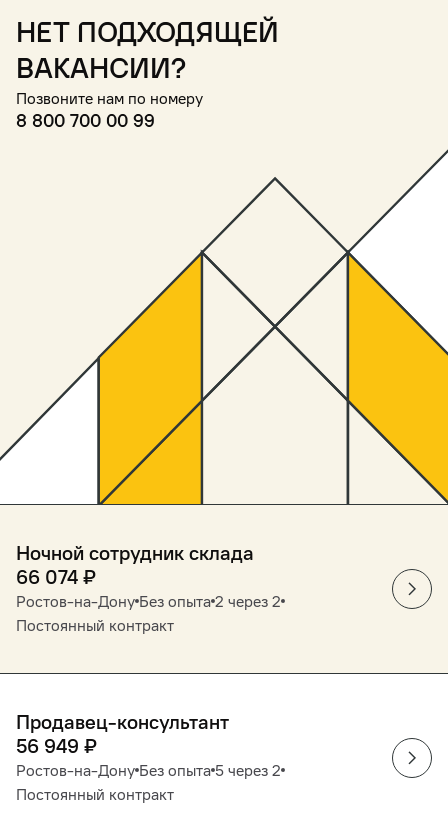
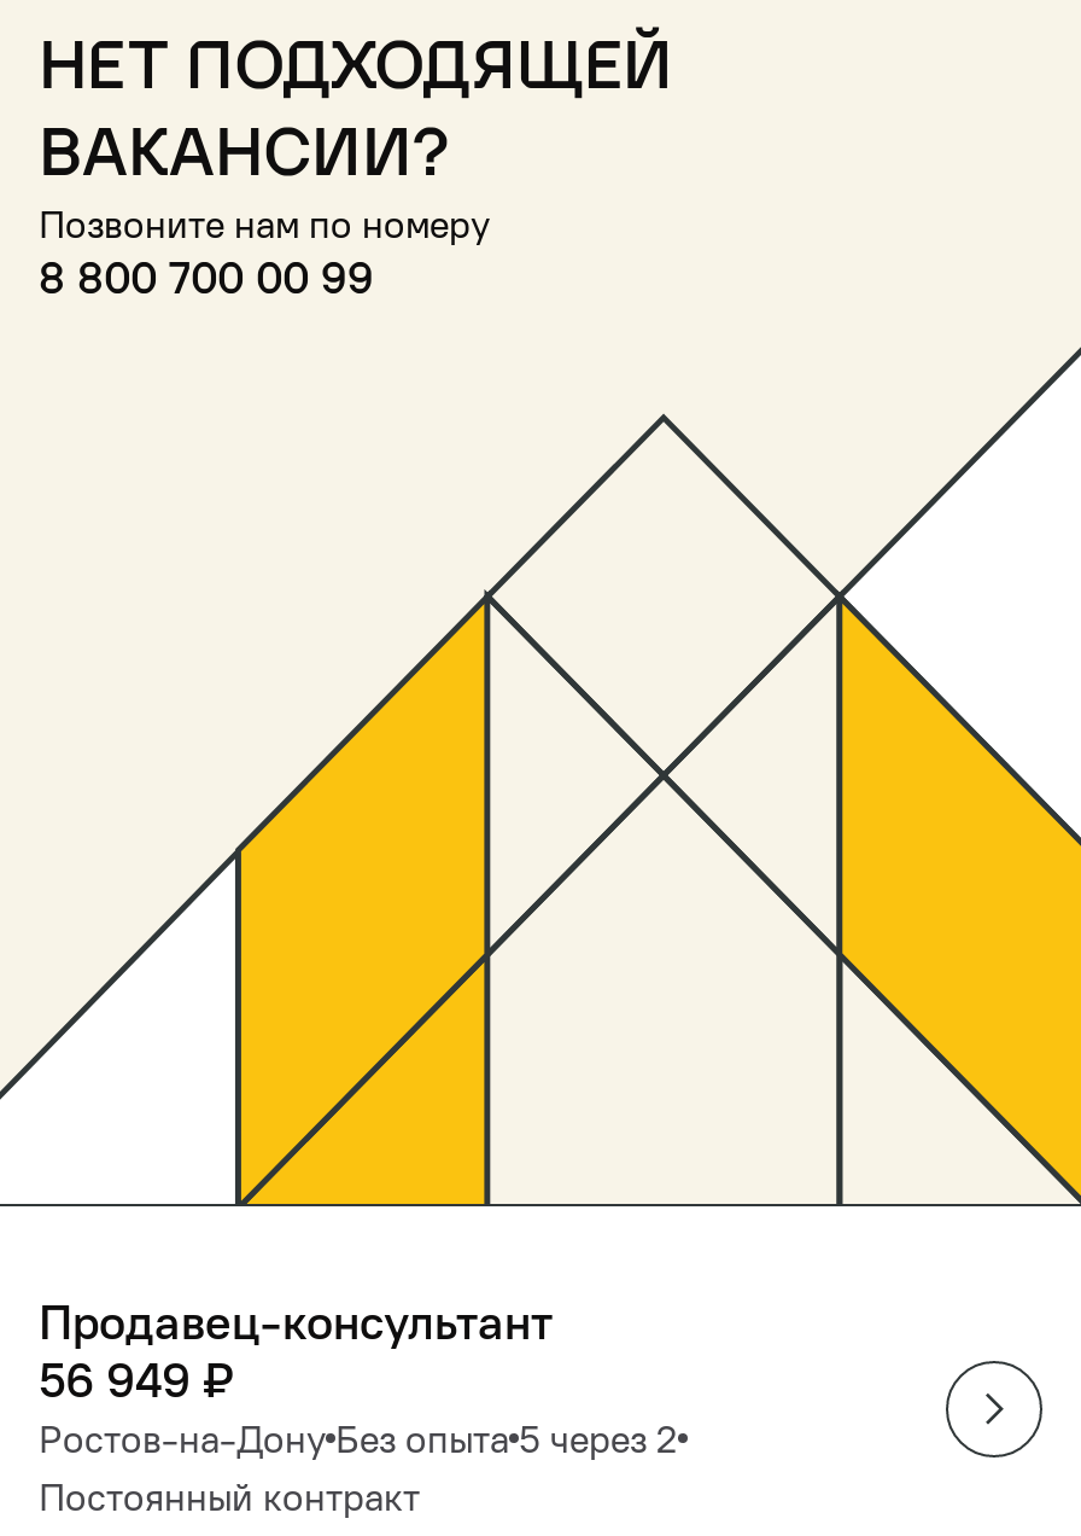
- Ночной сотрудник склада
- 66 074 ₽
- Ростов-на-Дону Без опыта 2 через 2
- Постоянный контракт
